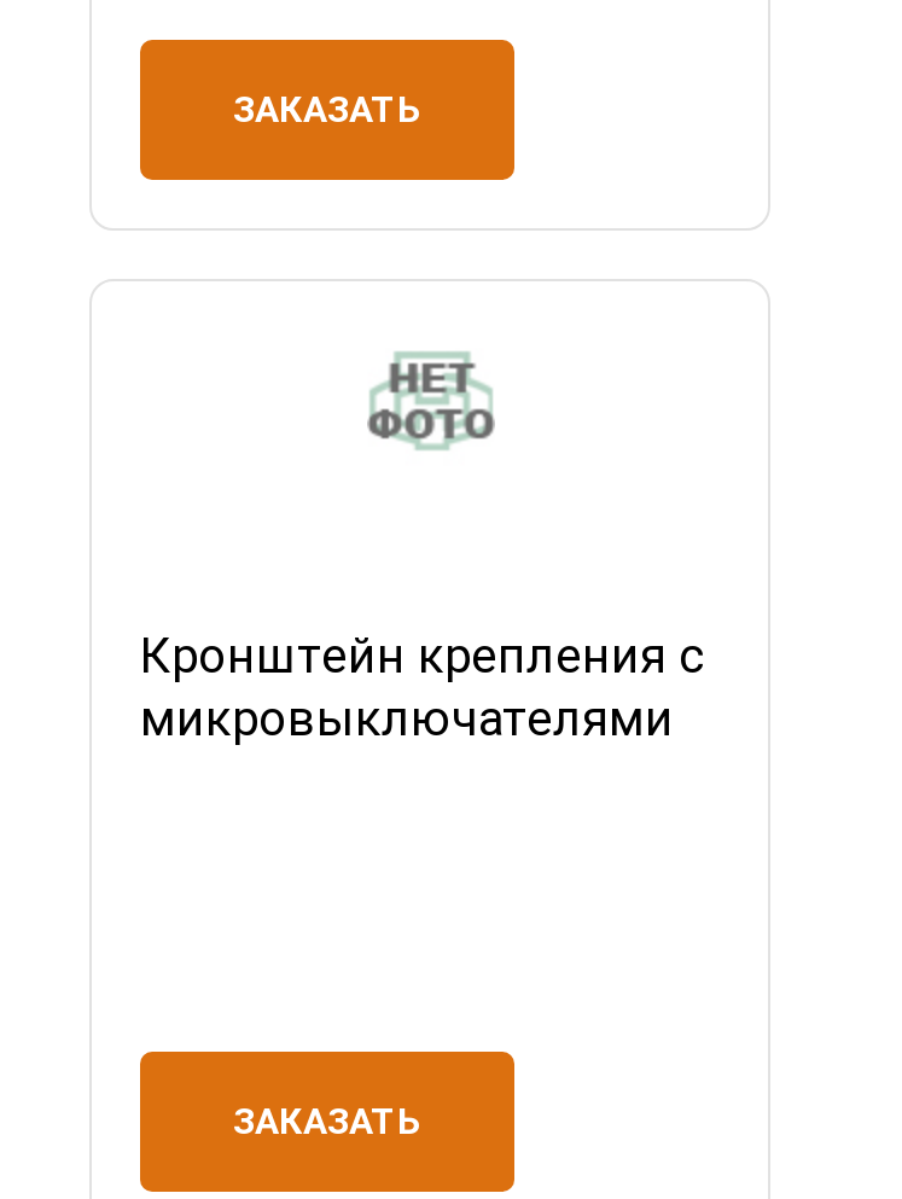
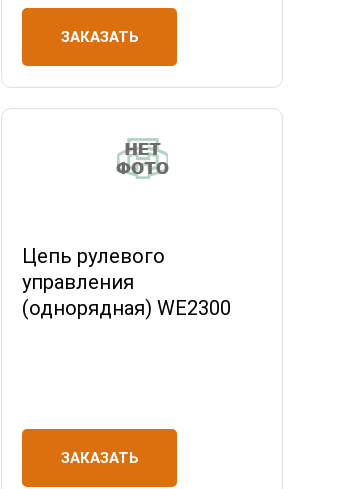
- Кронштейн крепления с
- микровыключателями
+ Цепь рулевого
+ управления
+ (однорядная) WE2300
